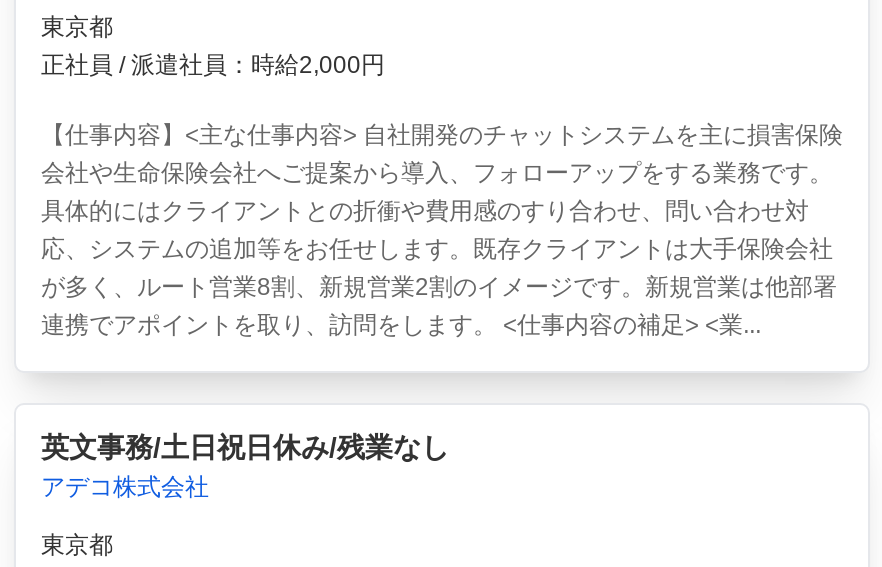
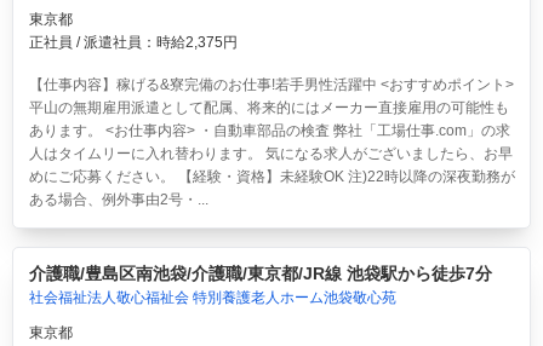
- 正社員 / 派遣社員：時給2,000円
+ 正社員 / 派遣社員：時給2,375円

- 【仕事内容】<主な仕事内容> 自社開発のチャットシステムを主に損害保険
- 会社や生命保険会社へご提案から導入、フォローアップをする業務です。
- 具体的にはクライアントとの折衝や費用感のすり合わせ、問い合わせ対
- 応、システムの追加等をお任せします。既存クライアントは大手保険会社
- が多く、ルート営業8割、新規営業2割のイメージです。新規営業は他部署
- 連携でアポイントを取り、訪問をします。 <仕事内容の補足> <業...
+ 【仕事内容】稼げる&寮完備のお仕事!若手男性活躍中 <おすすめポイント>
+ 平山の無期雇用派遣として配属、将来的にはメーカー直接雇用の可能性も
+ あります。 <お仕事内容> ・自動車部品の検査 弊社「工場仕事.com」の求
+ 人はタイムリーに入れ替わります。 気になる求人がございましたら、お早
+ めにご応募ください。 【経験・資格】未経験OK 注)22時以降の深夜勤務が
+ ある場合、例外事由2号・...

- 英文事務/土日祝日休み/残業なし
- アデコ株式会社
+ 介護職/豊島区南池袋/介護職/東京都/JR線 池袋駅から徒歩7分
+ 社会福祉法人敬心福祉会 特別養護老人ホーム池袋敬心苑
